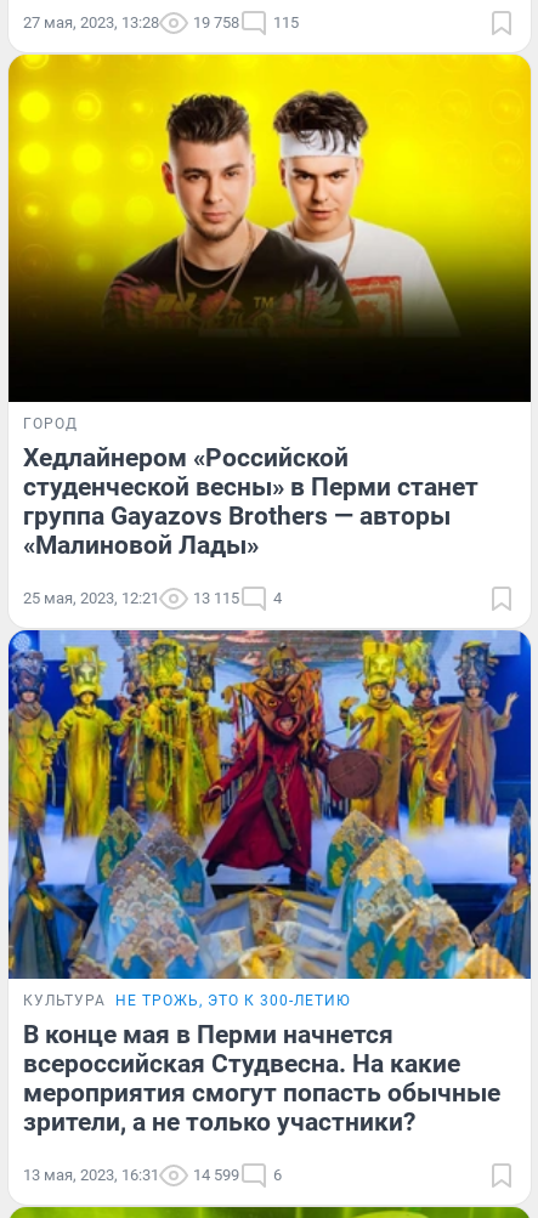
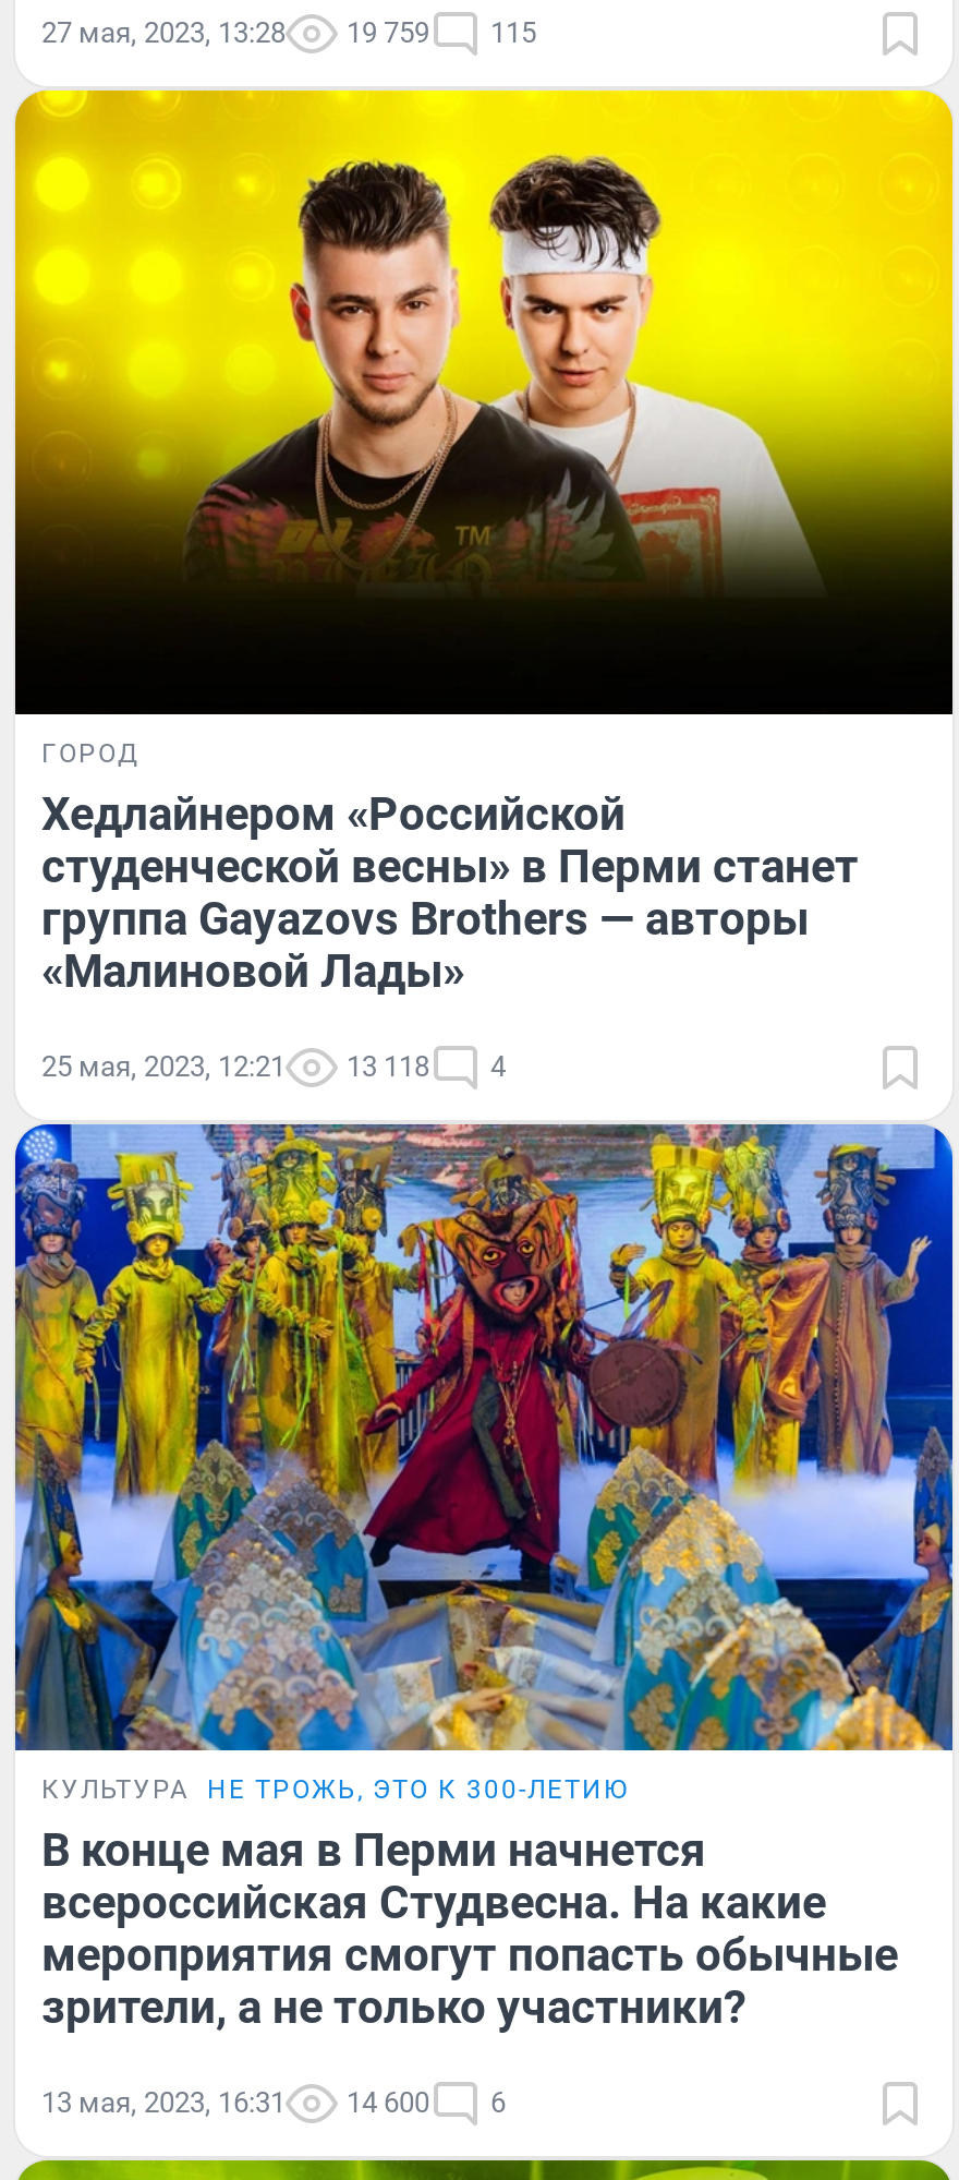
- 27 мая, 2023, 13:28 19 758 115
+ 27 мая, 2023, 13:28 19 759 115

- 25 мая, 2023, 12:21 13 115 4
+ 25 мая, 2023, 12:21 13 118 4

- 13 мая, 2023, 16:31 14 599 6
+ 13 мая, 2023, 16:31 14 600 6
